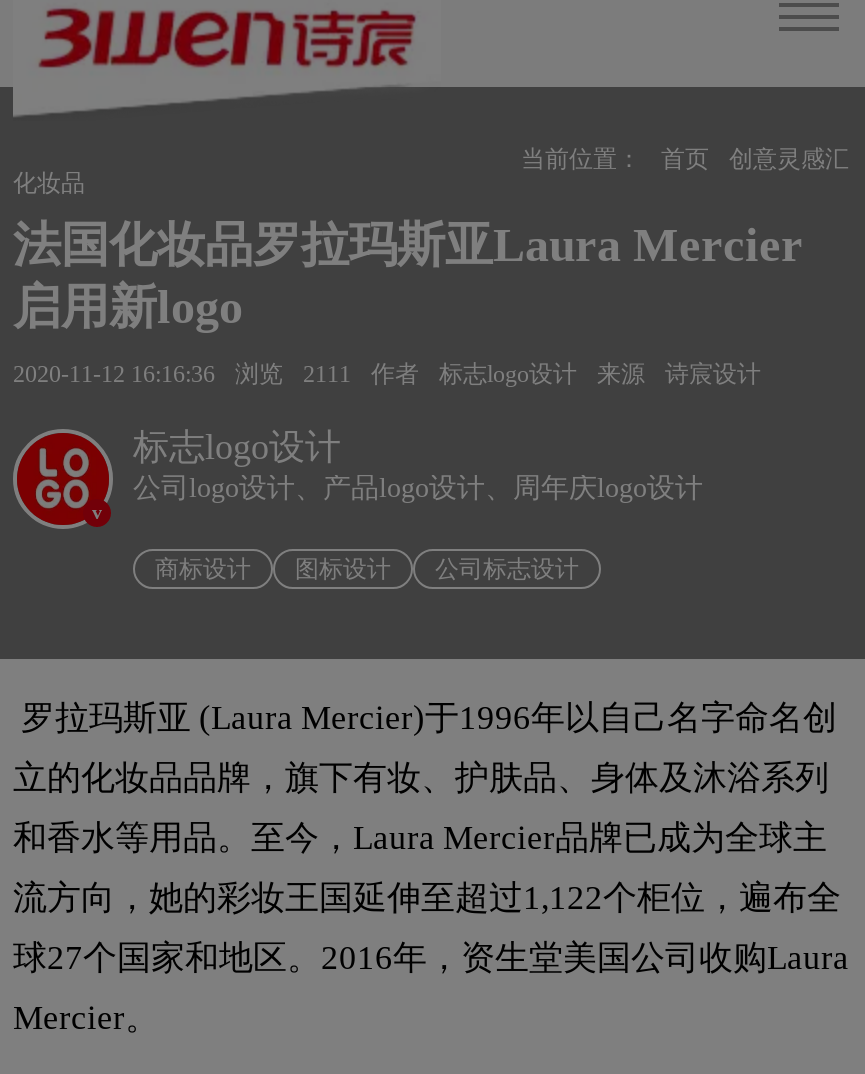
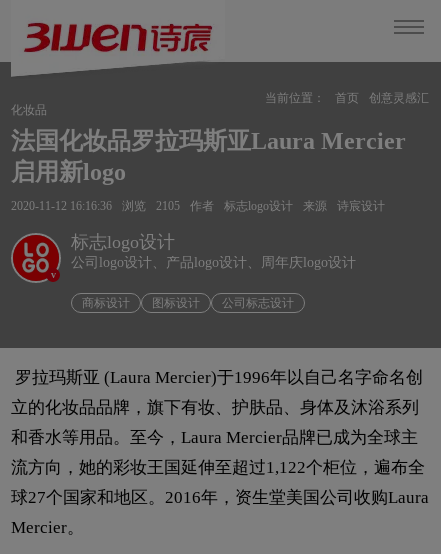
- 2111
+ 2105
